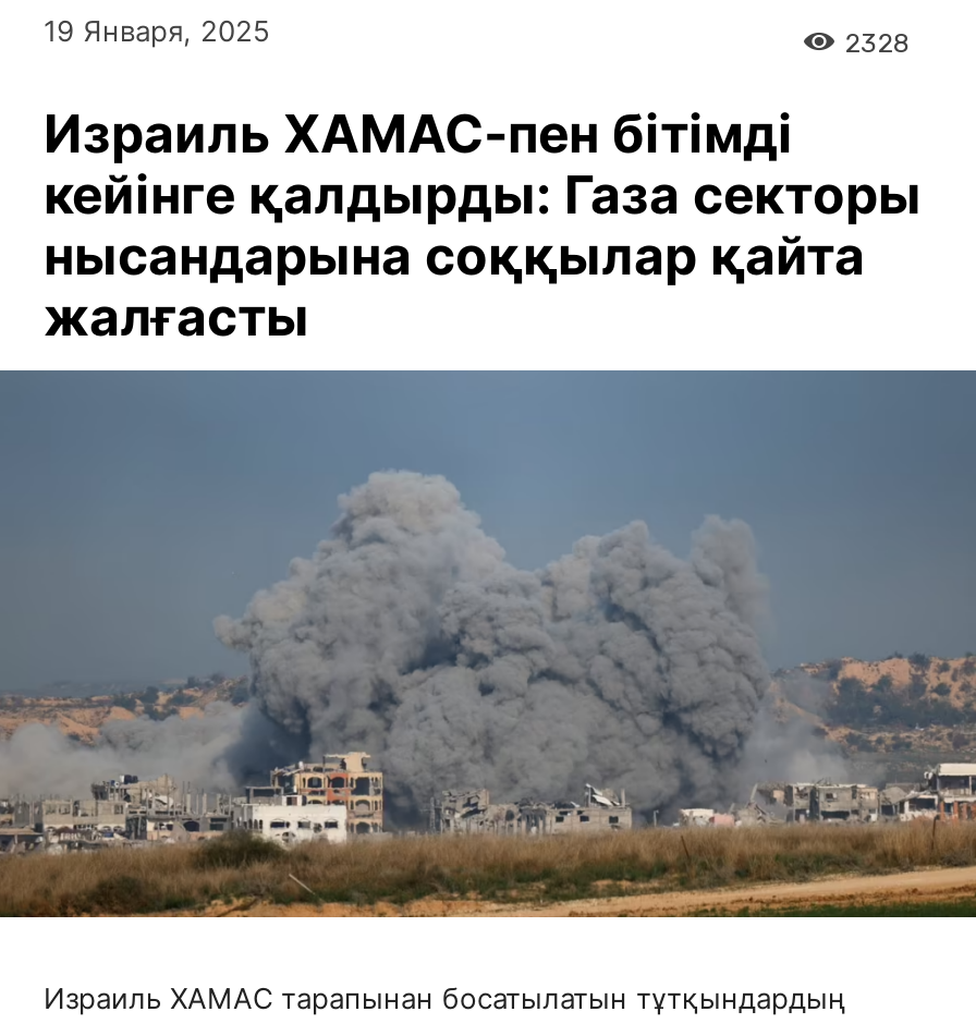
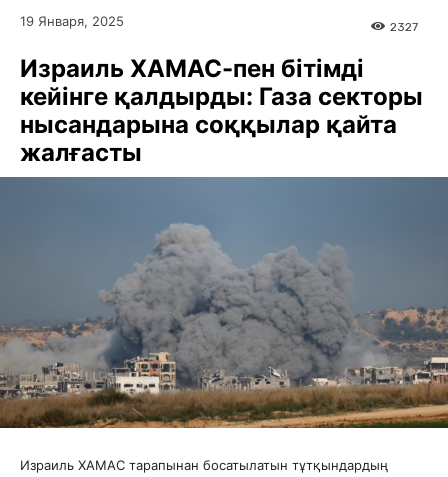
- 2328
+ 2327
